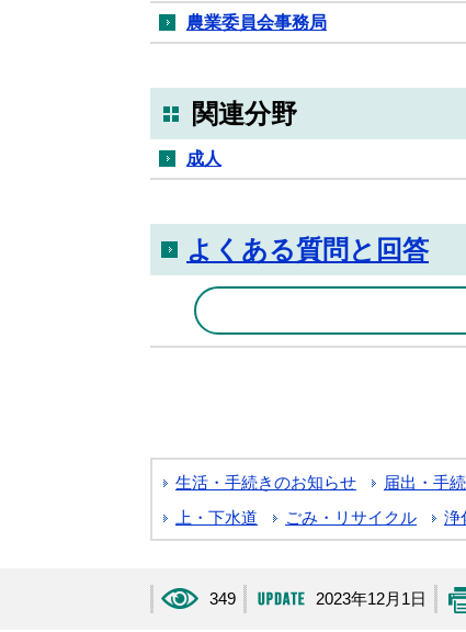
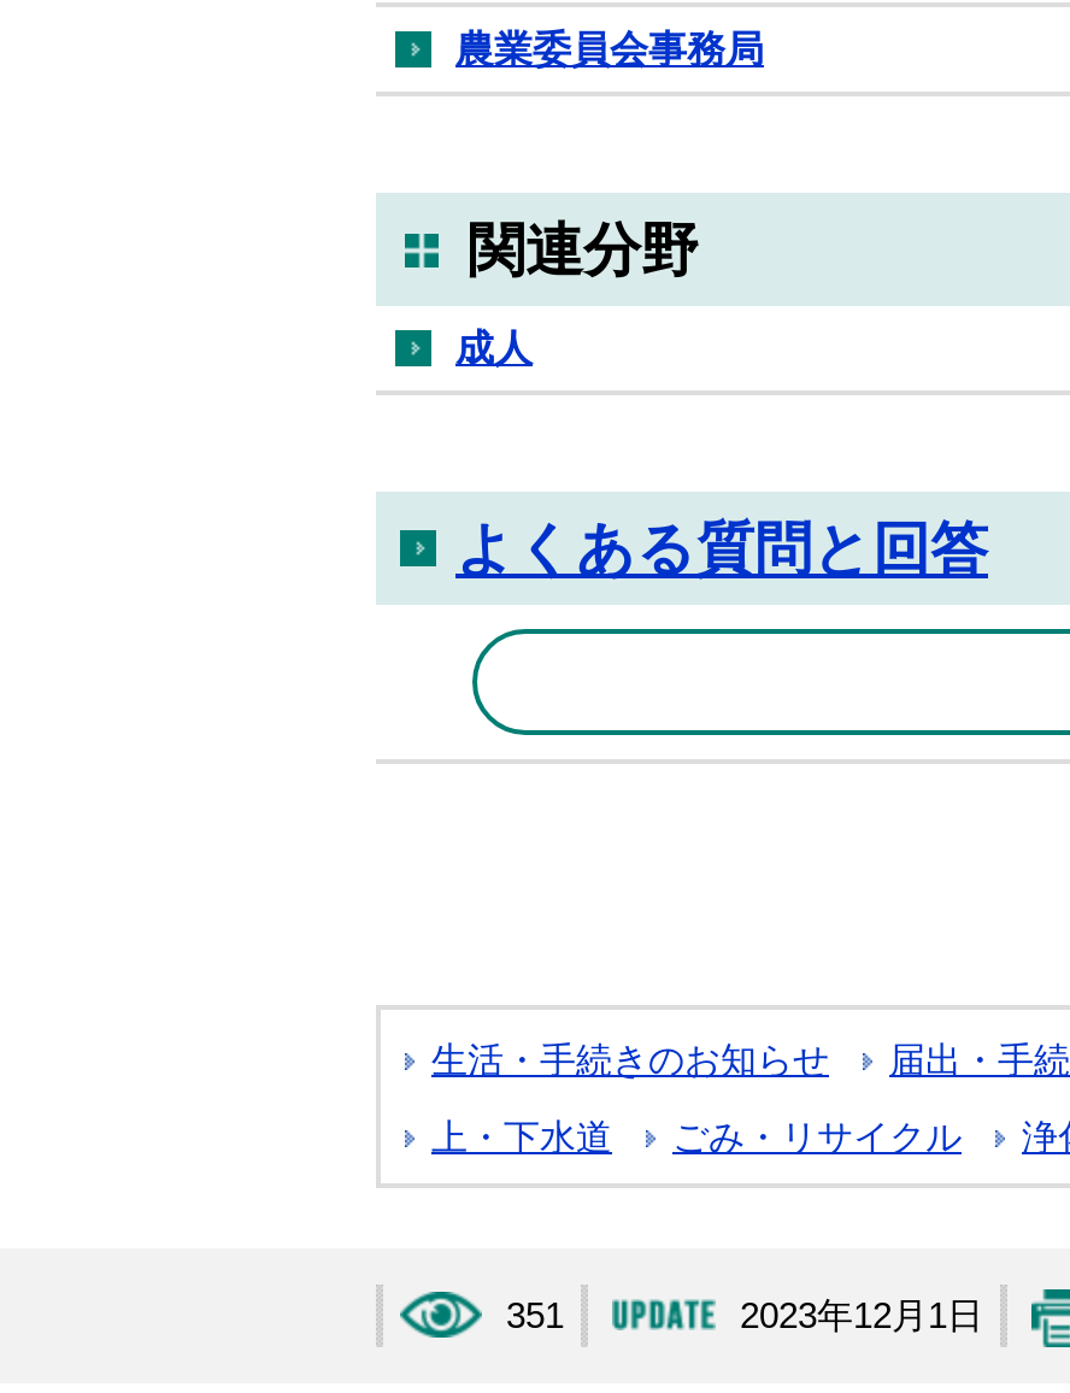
- 349
+ 351
